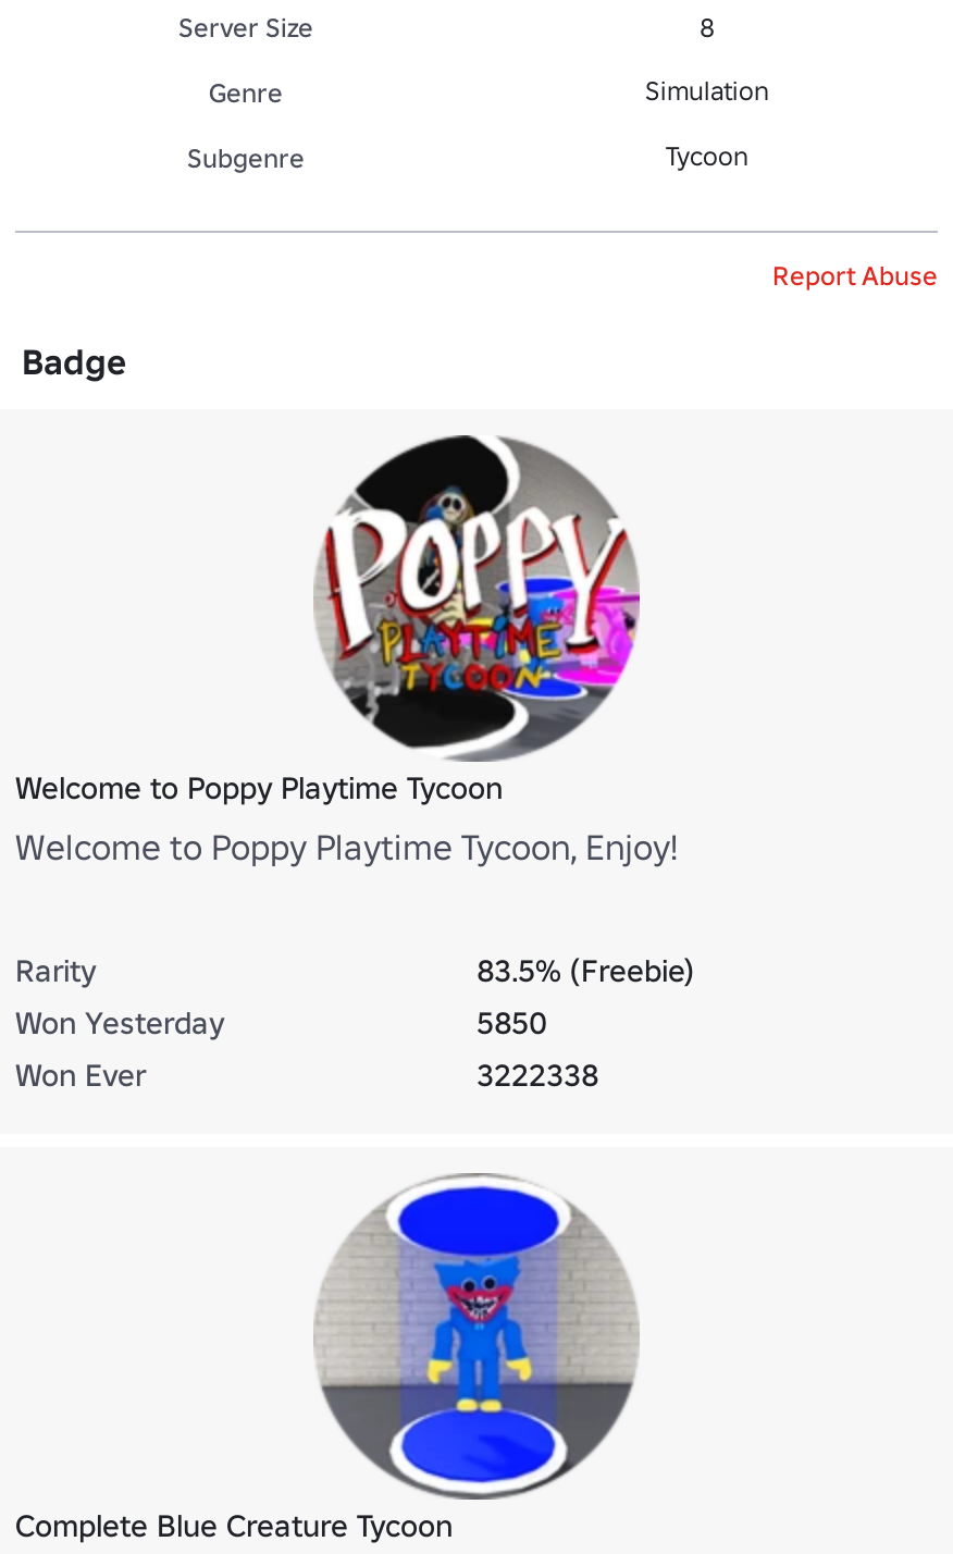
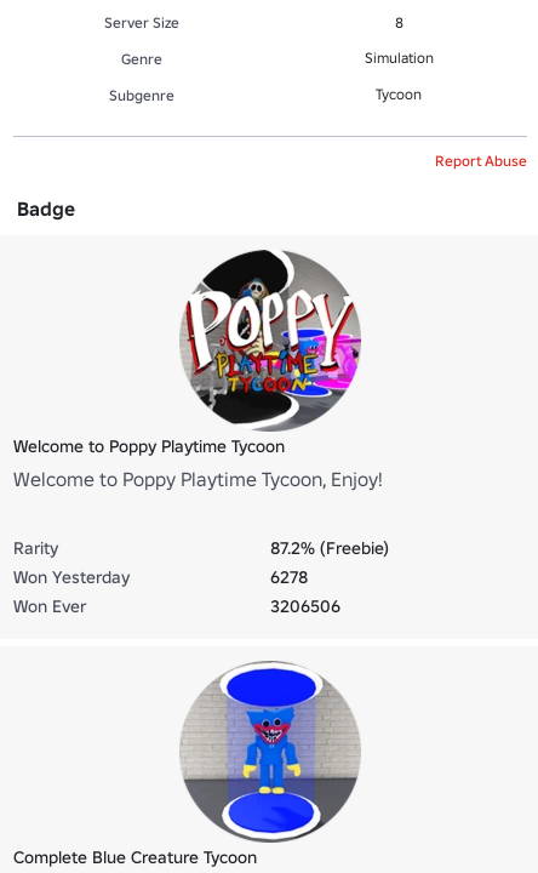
- 83.5% (Freebie)
+ 87.2% (Freebie)

- 5850
+ 6278

- 3222338
+ 3206506
